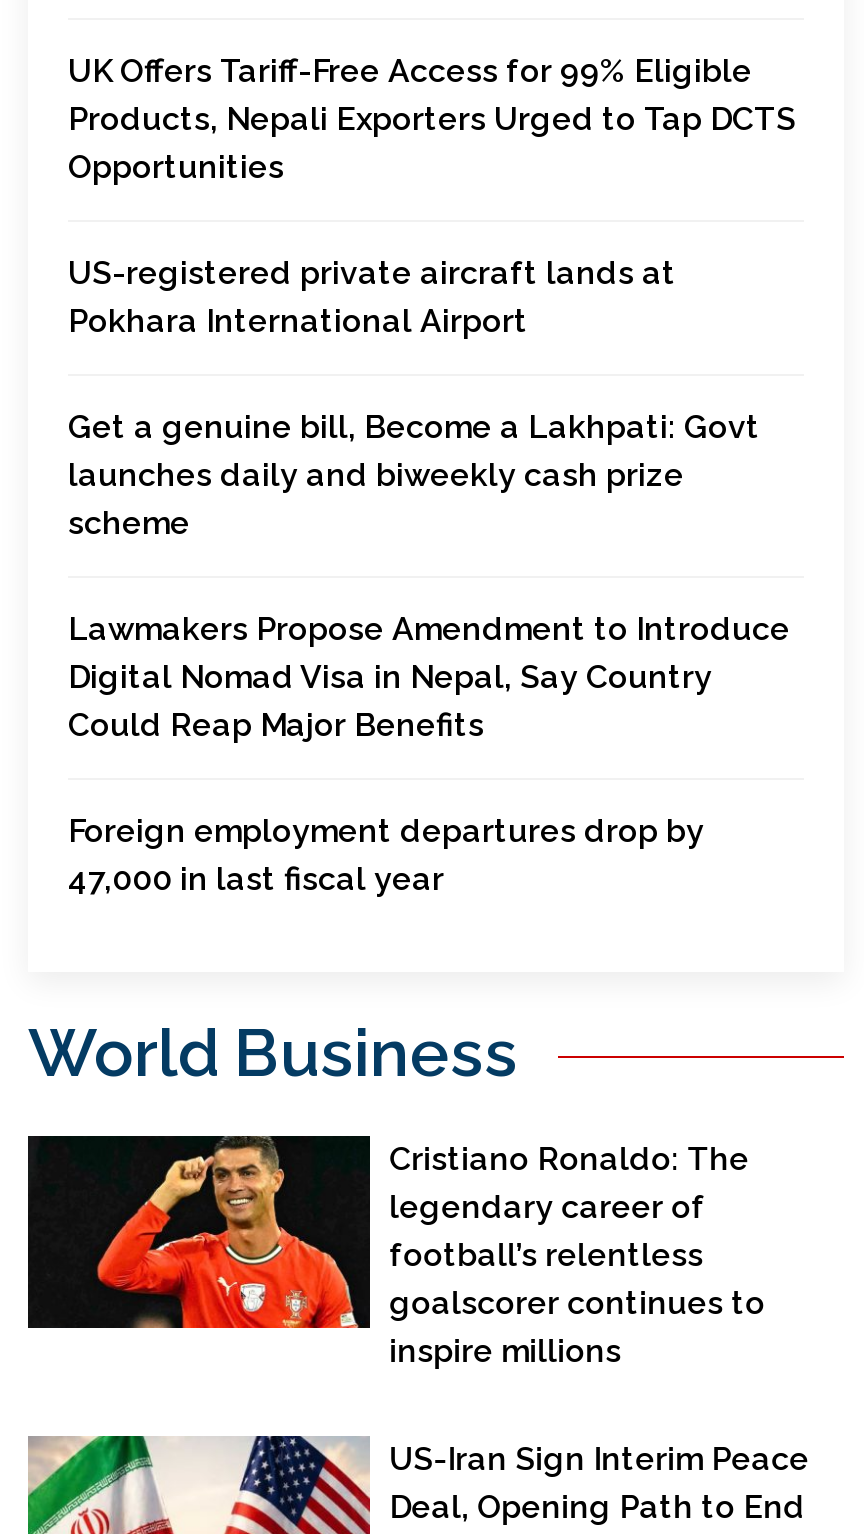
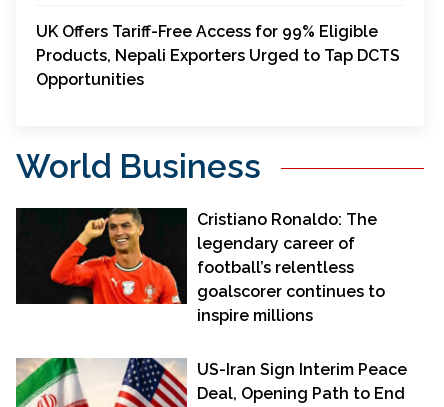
- US-registered private aircraft lands at
- Pokhara International Airport
- Get a genuine bill, Become a Lakhpati: Govt
- launches daily and biweekly cash prize
- scheme
- Lawmakers Propose Amendment to Introduce
- Digital Nomad Visa in Nepal, Say Country
- Could Reap Major Benefits
- Foreign employment departures drop by
- 47,000 in last fiscal year
